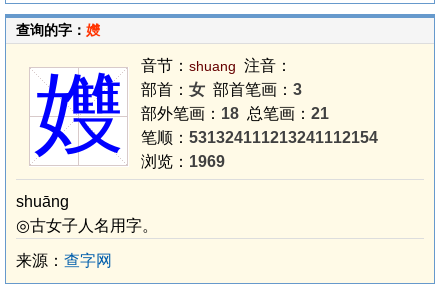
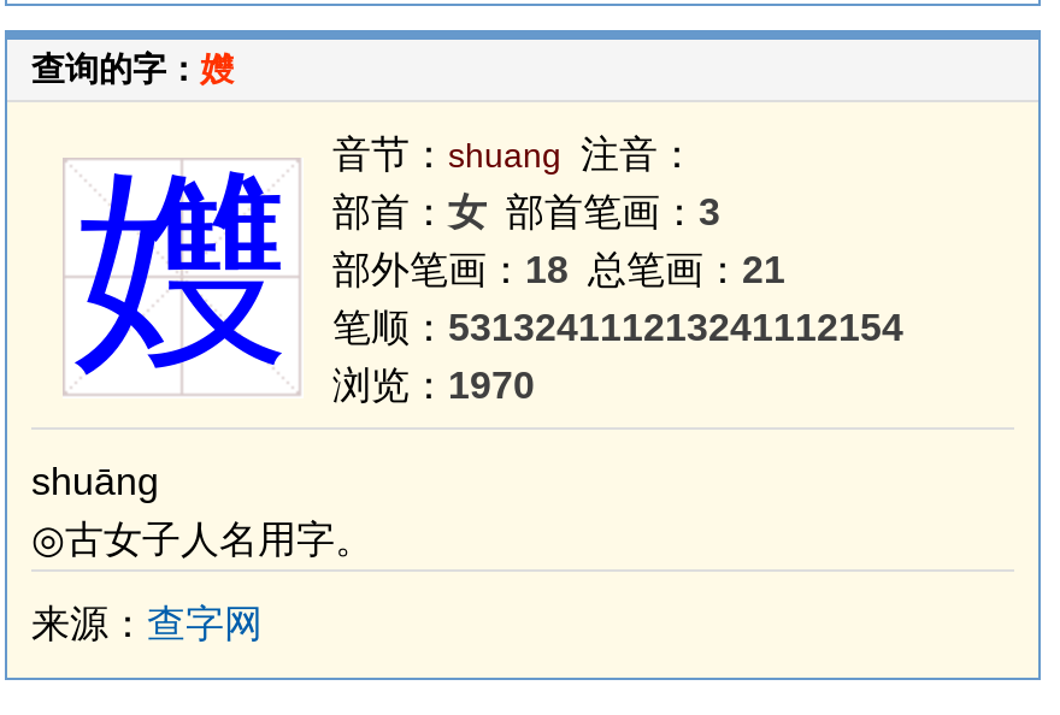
- 浏览：1969
+ 浏览：1970
